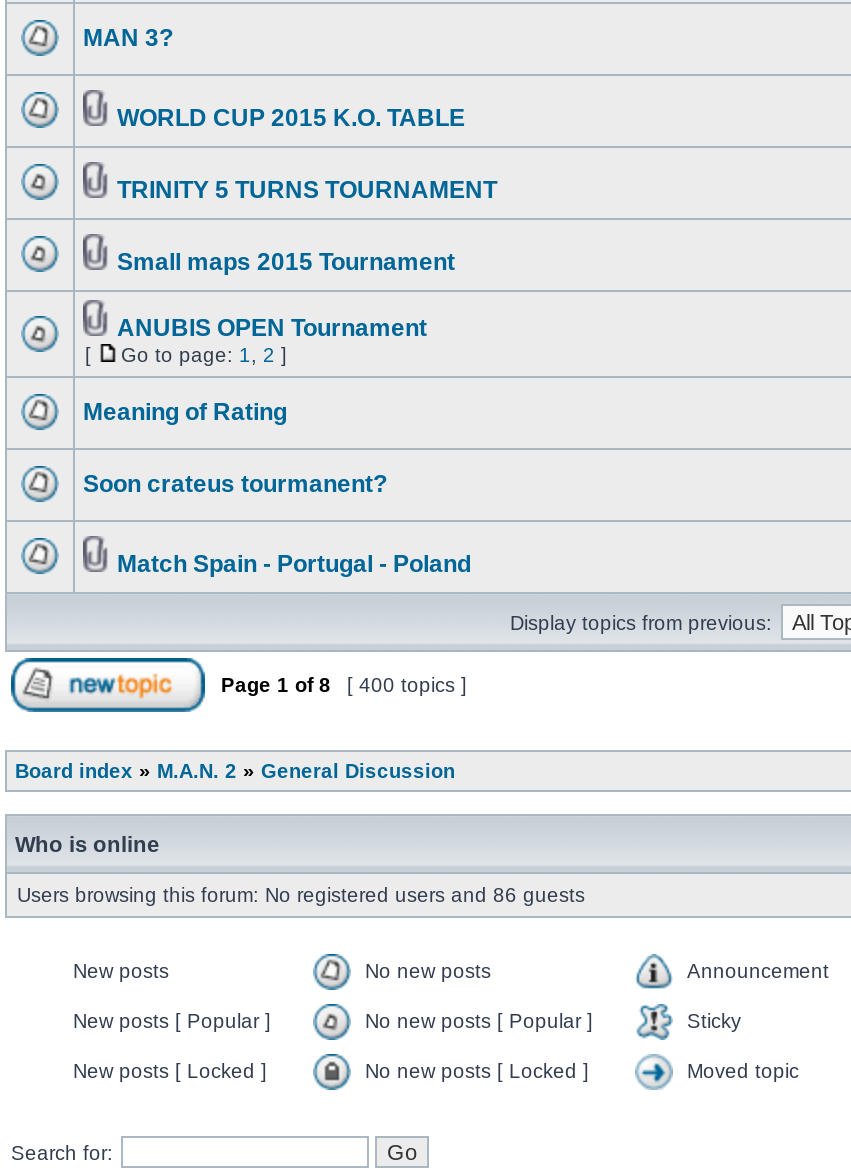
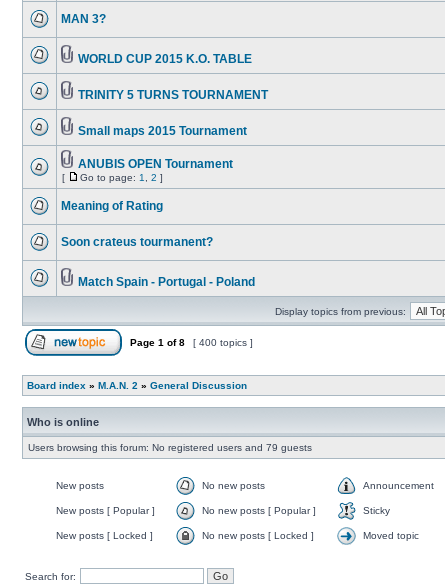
- Users browsing this forum: No registered users and 86 guests
+ Users browsing this forum: No registered users and 79 guests
